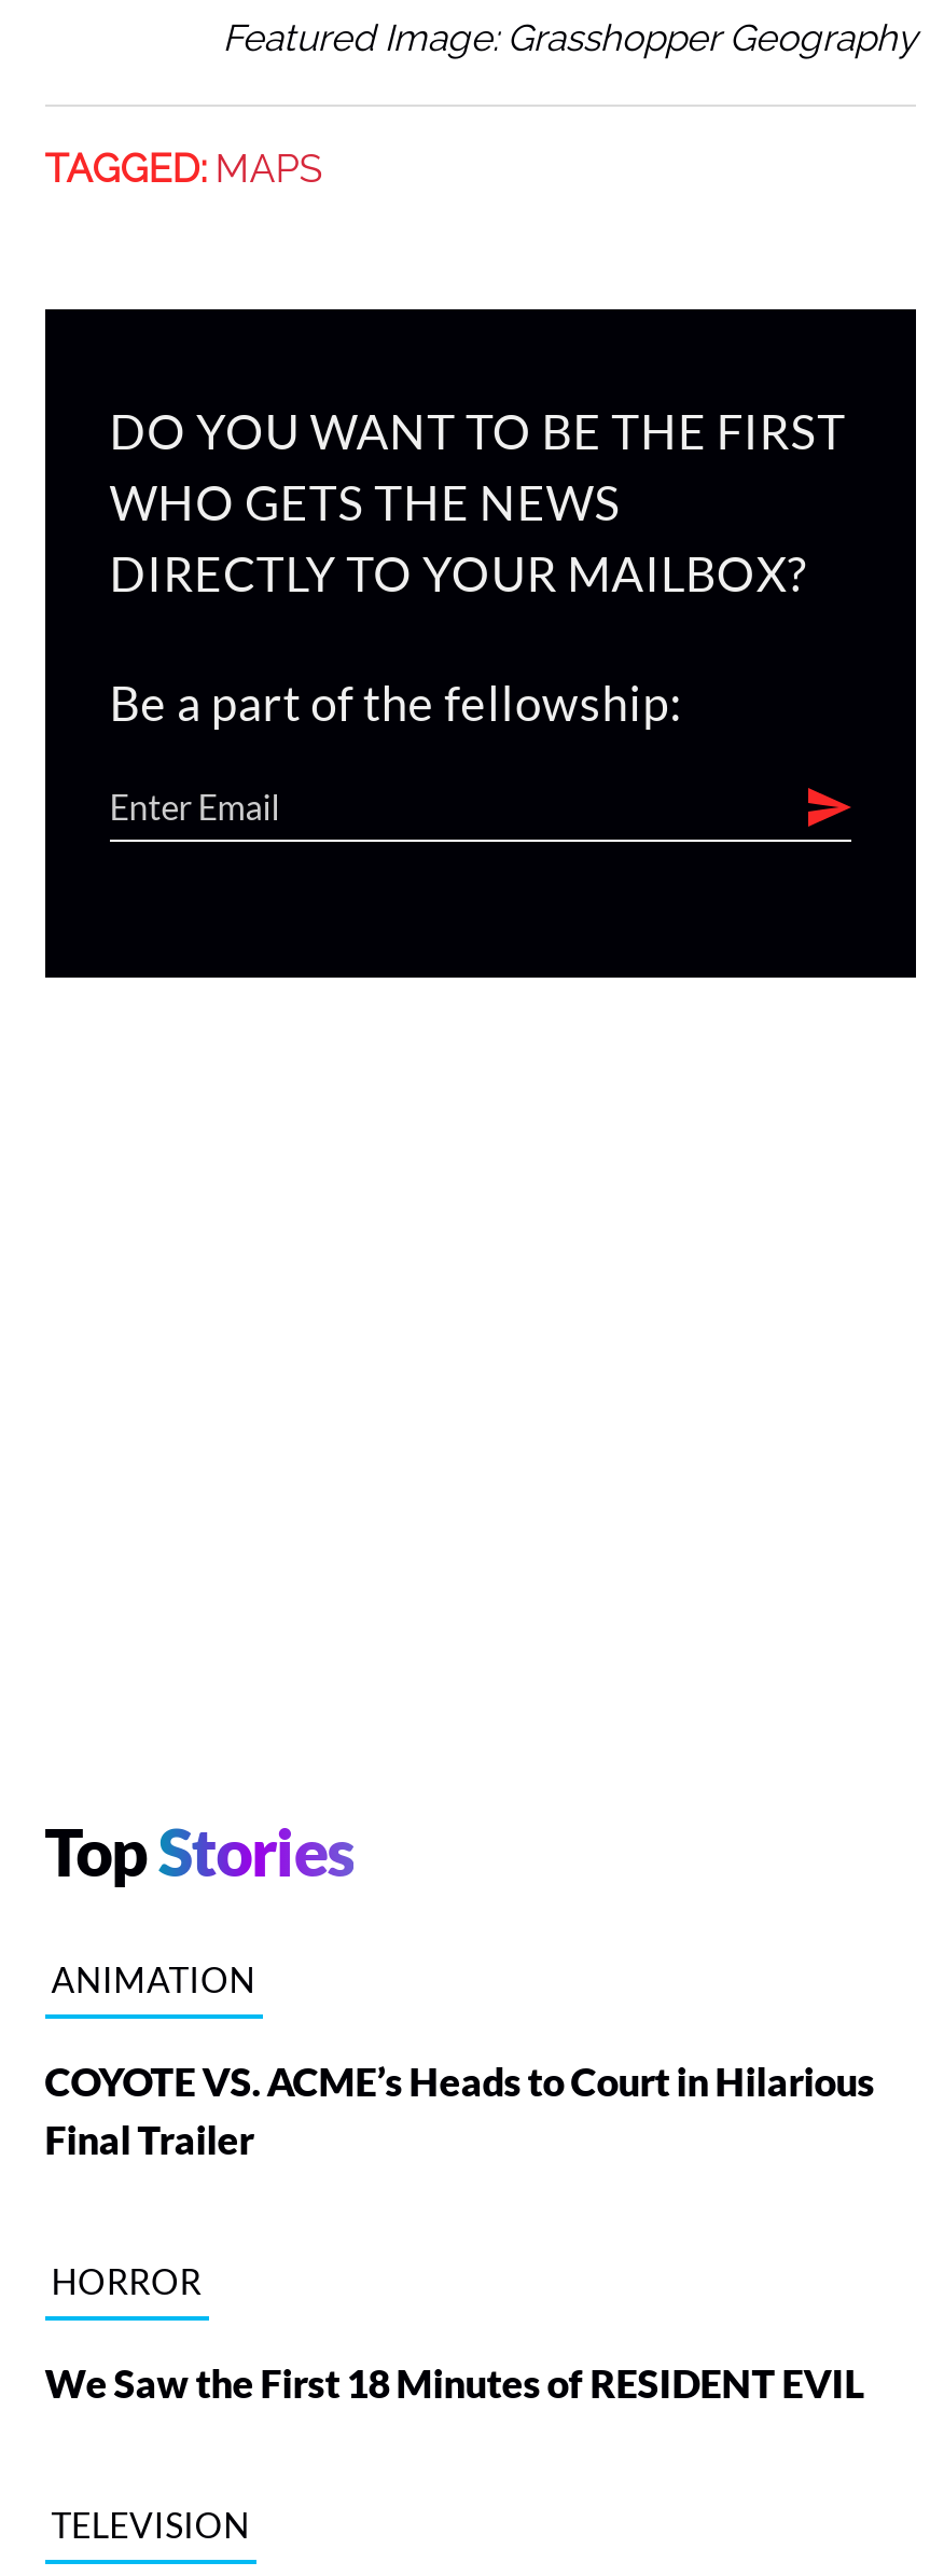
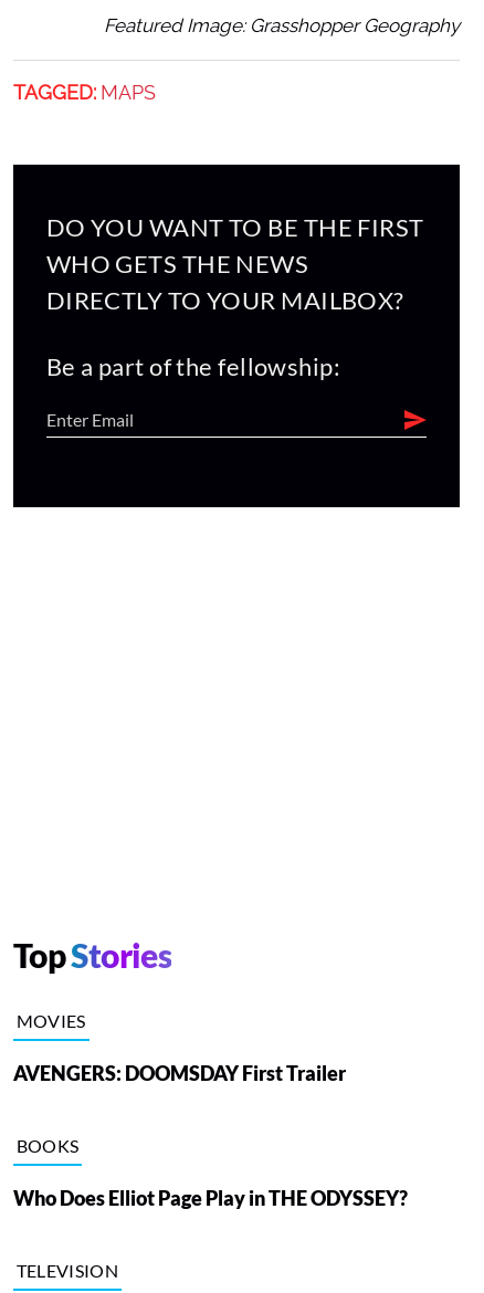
- ANIMATION
+ MOVIES

- COYOTE VS. ACME’s Heads to Court in Hilarious
- Final Trailer
+ AVENGERS: DOOMSDAY First Trailer

- HORROR
+ BOOKS

- We Saw the First 18 Minutes of RESIDENT EVIL
+ Who Does Elliot Page Play in THE ODYSSEY?
